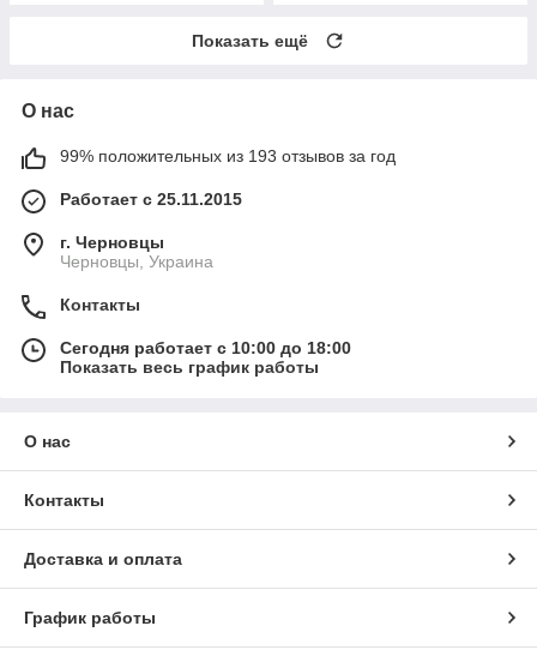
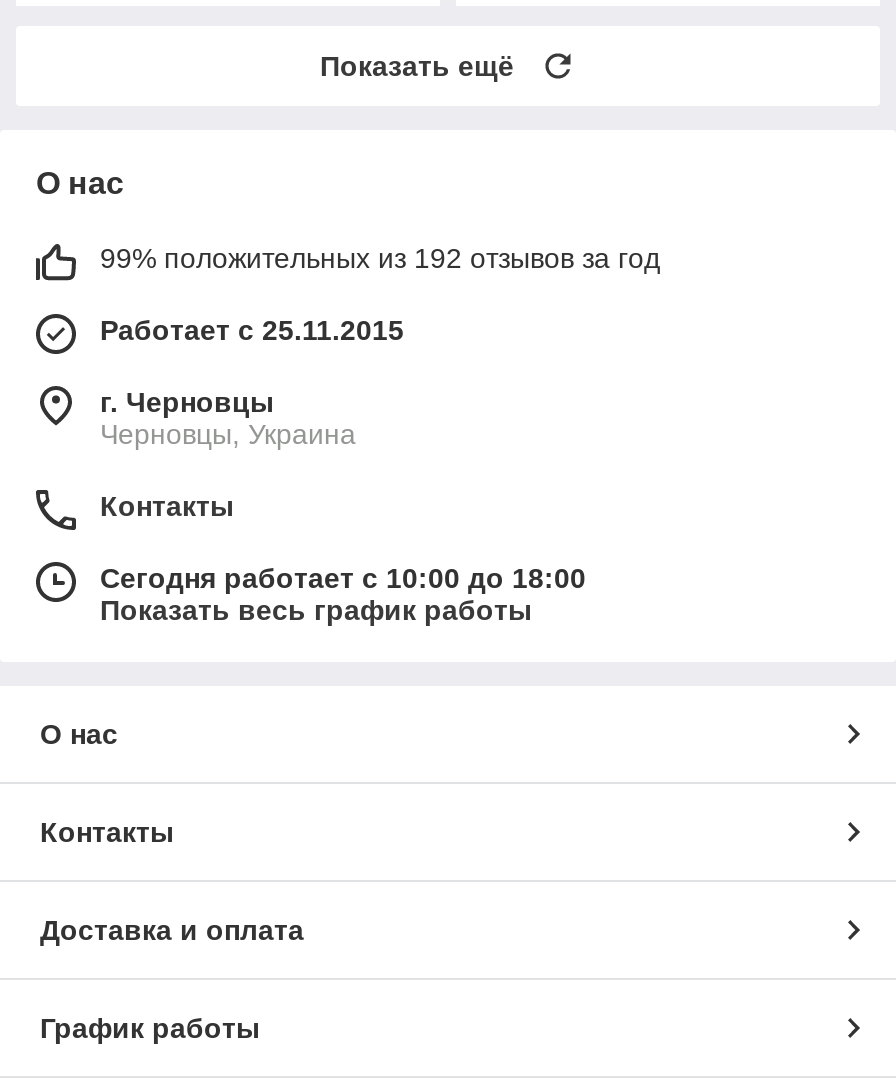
- 99% положительных из 193 отзывов за год
+ 99% положительных из 192 отзывов за год
